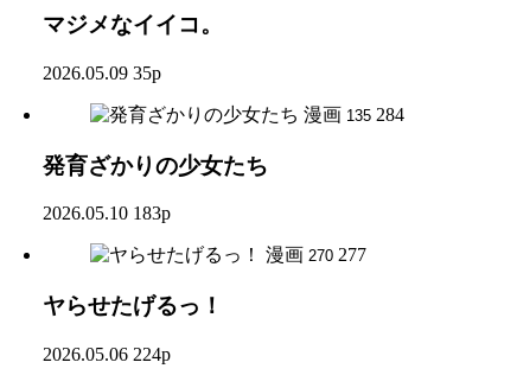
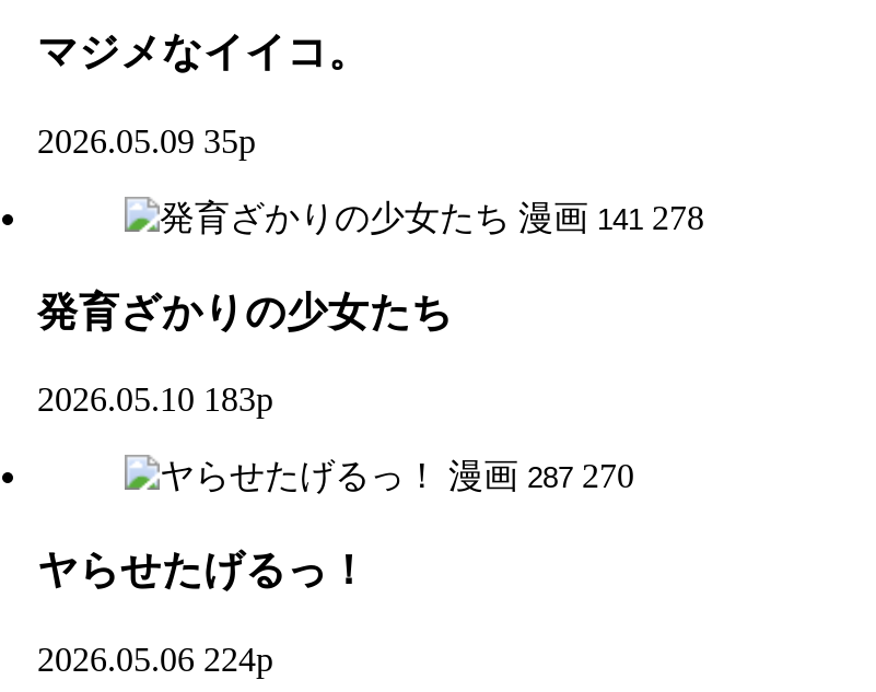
- 漫画 135 284
+ 漫画 141 278

- 漫画 270 277
+ 漫画 287 270
